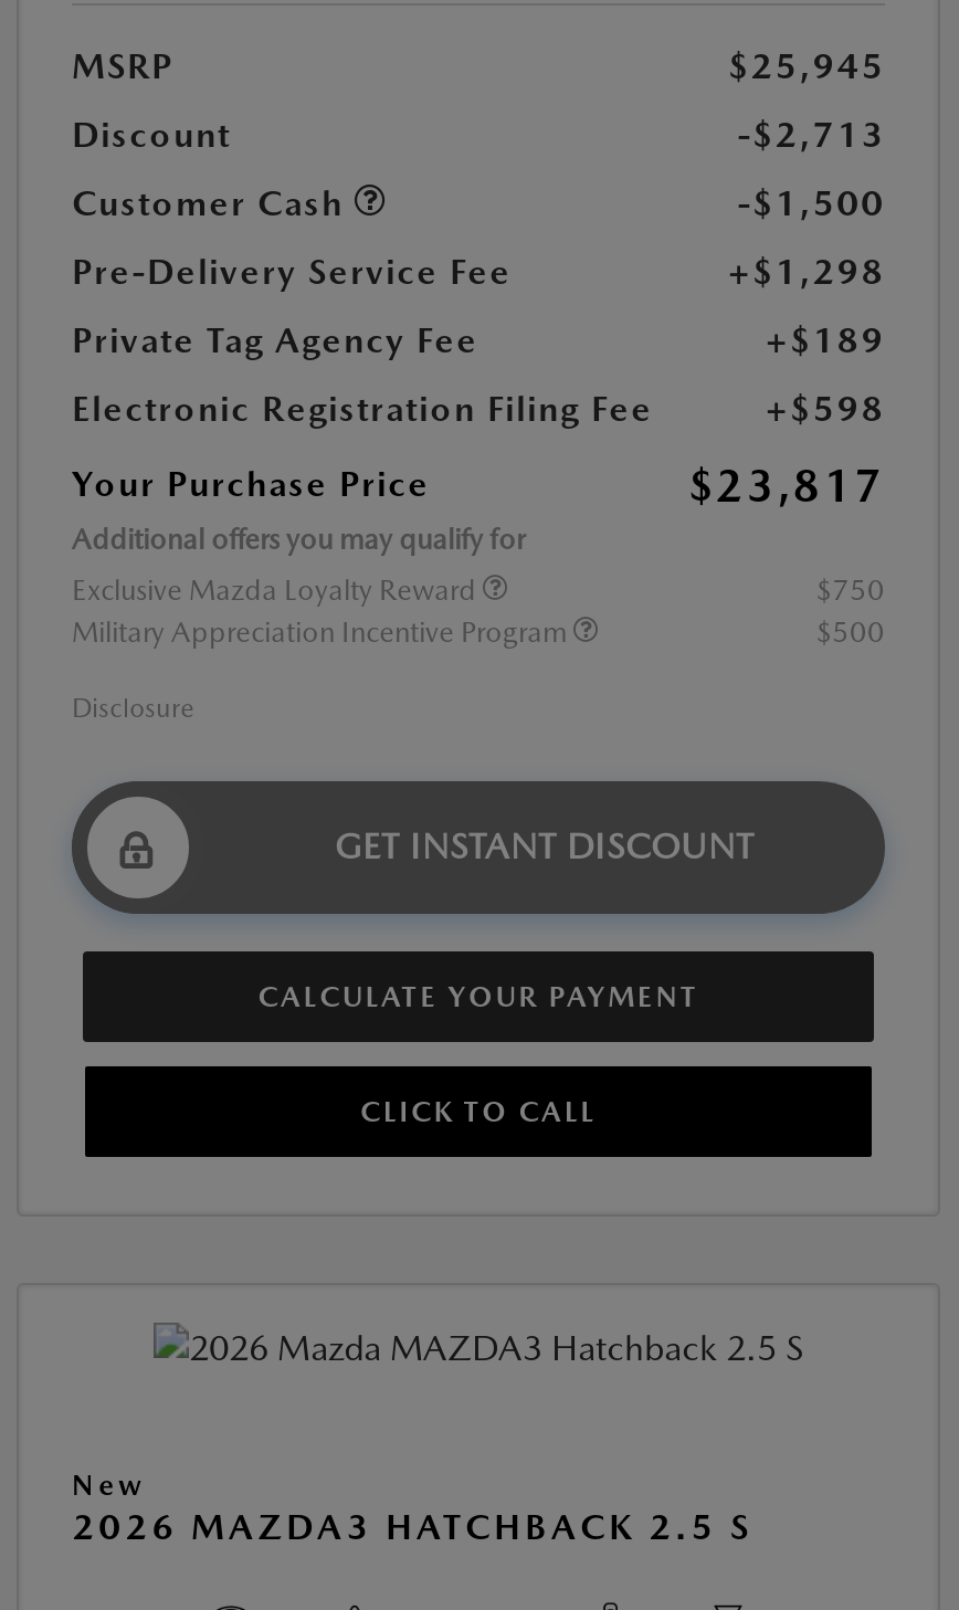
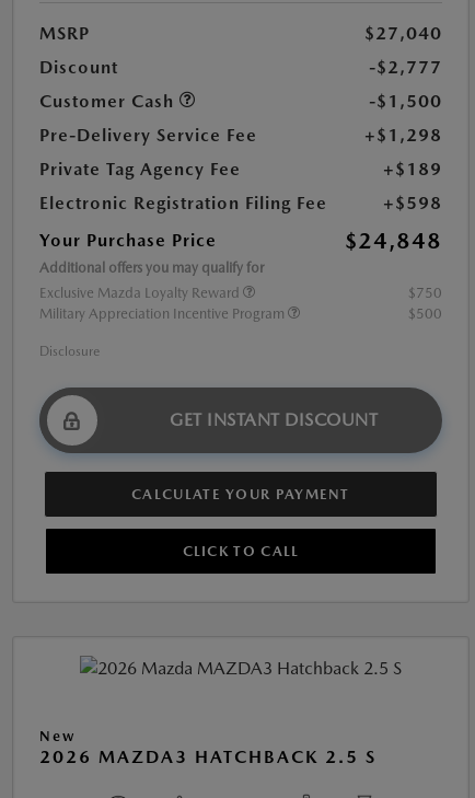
- $25,945
+ $27,040

- -$2,713
+ -$2,777

- $23,817
+ $24,848
